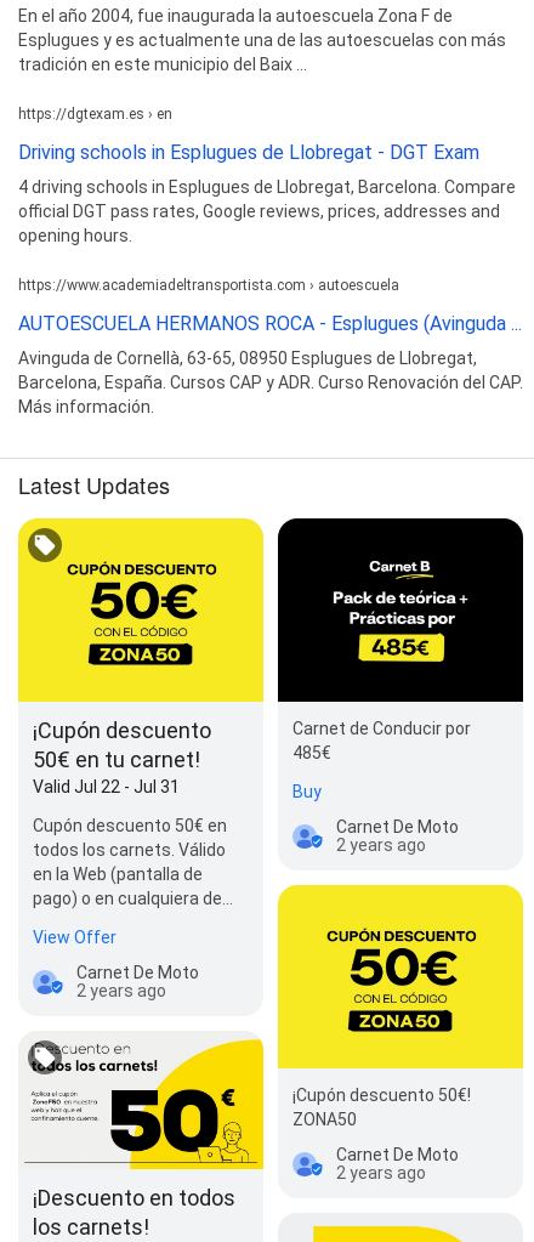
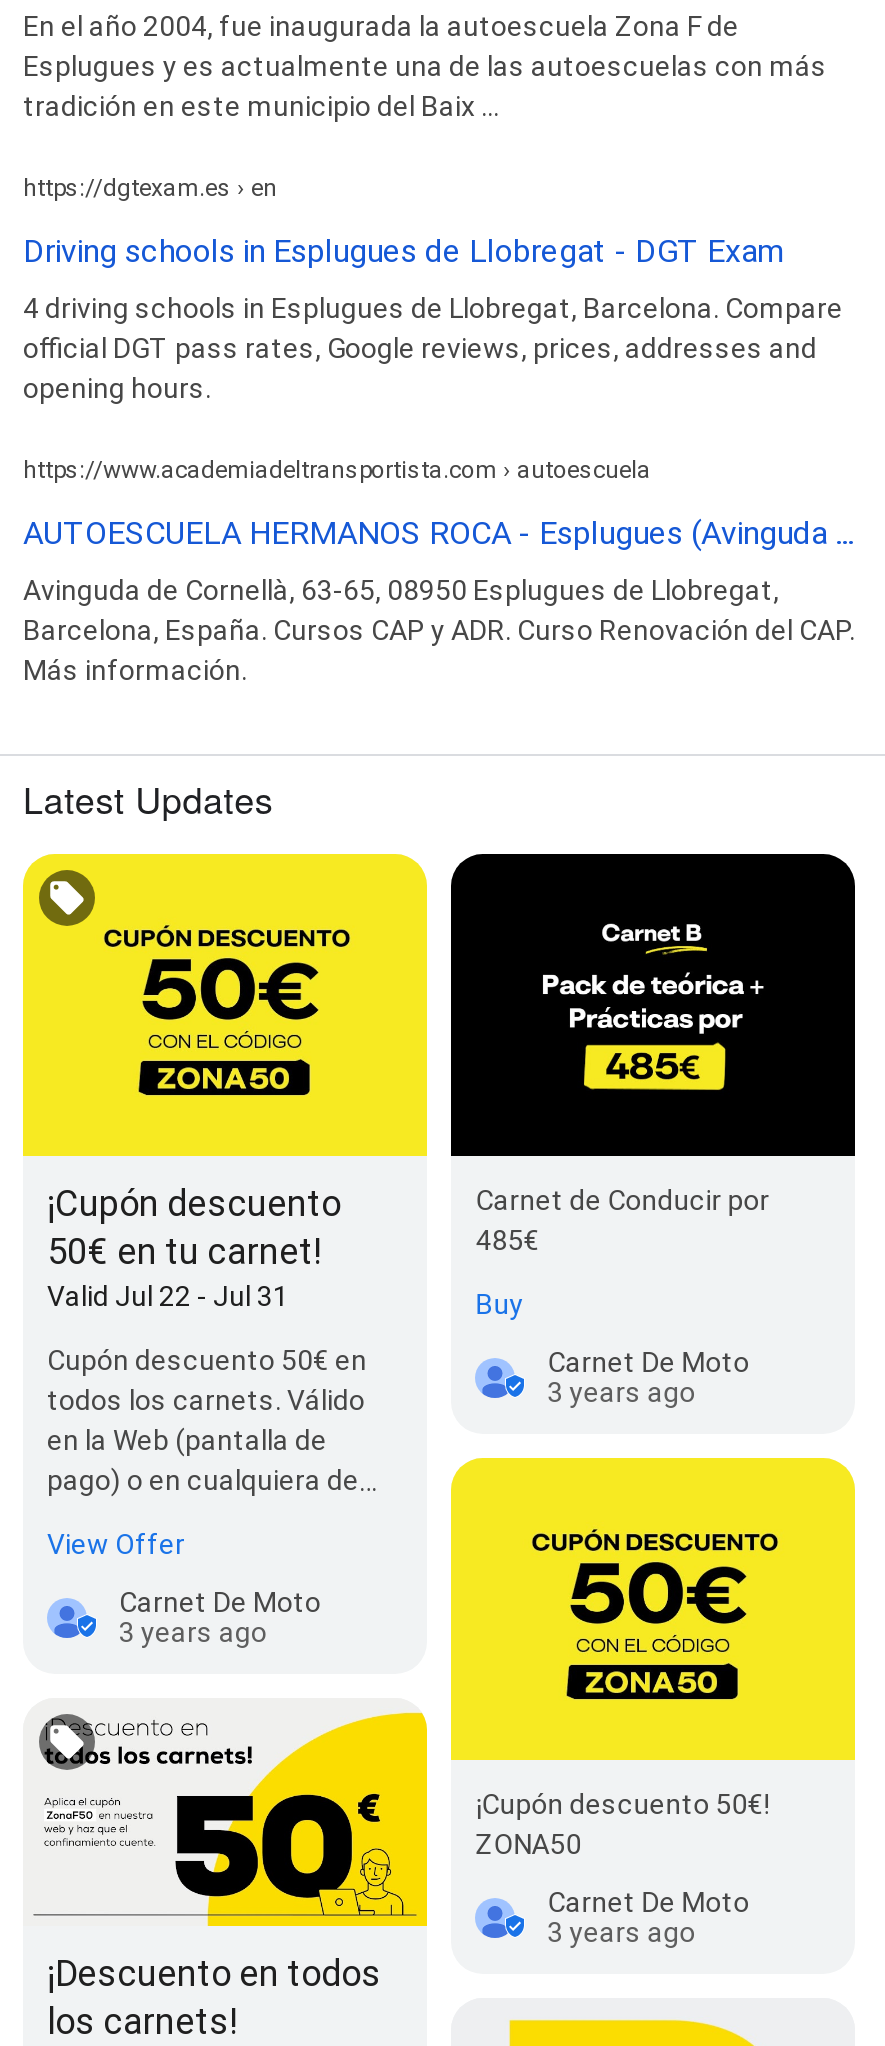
- 2 years ago
+ 3 years ago

- 2 years ago
+ 3 years ago

- 2 years ago
+ 3 years ago
